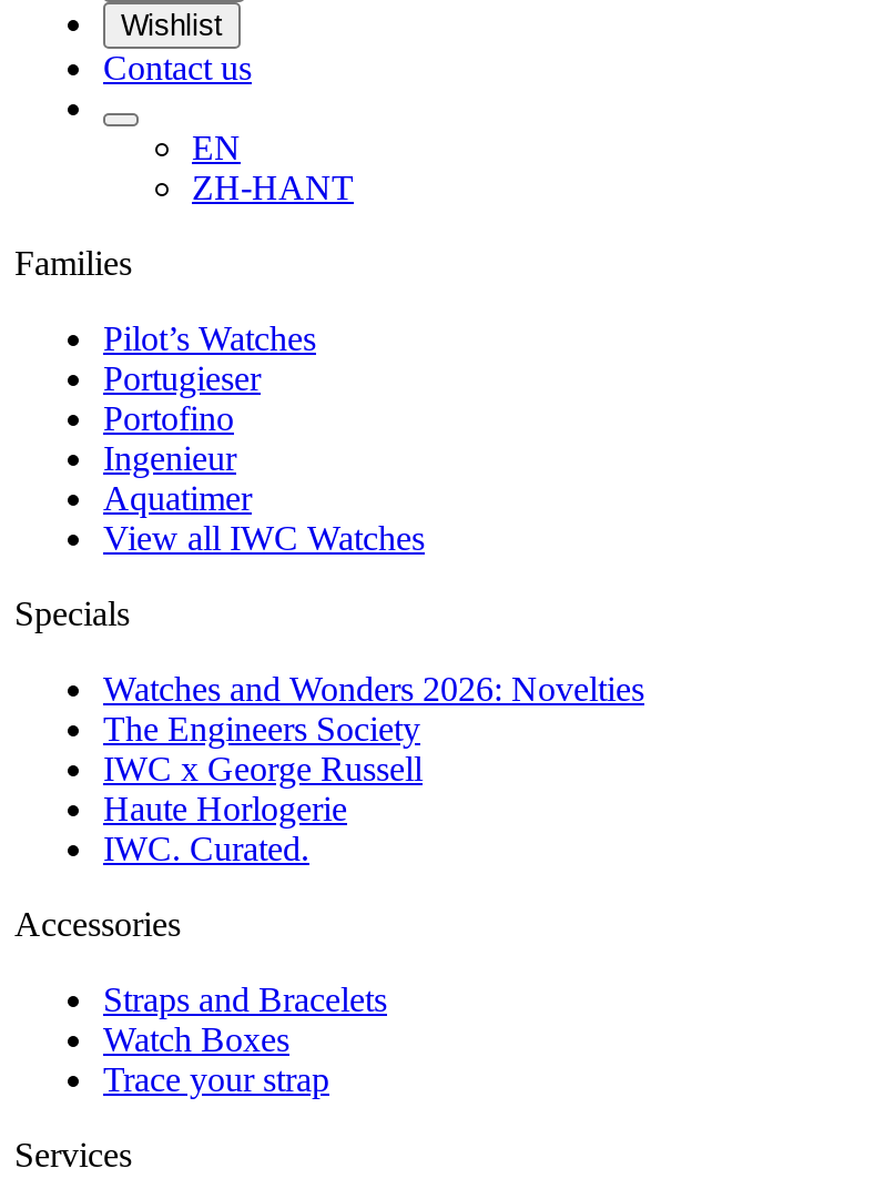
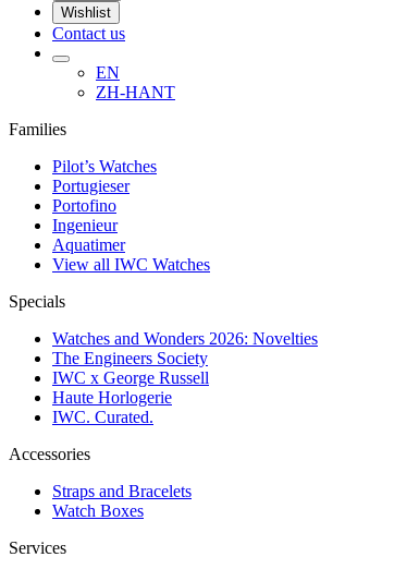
- Trace your strap
